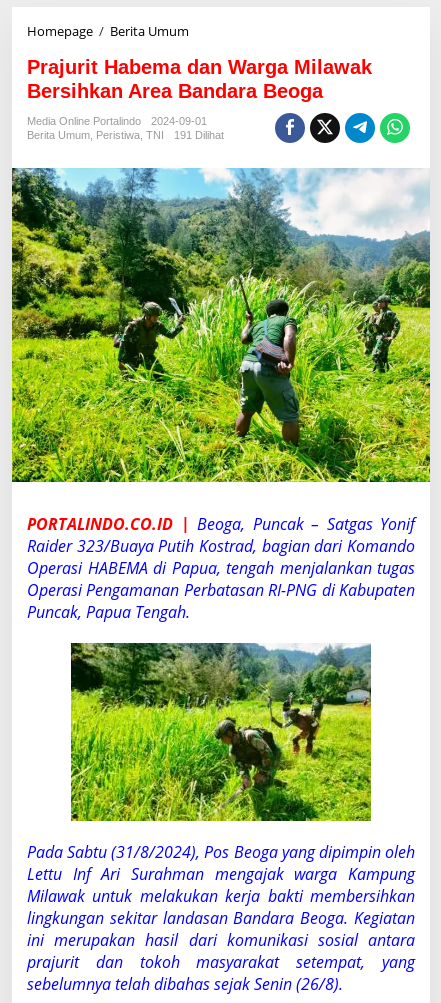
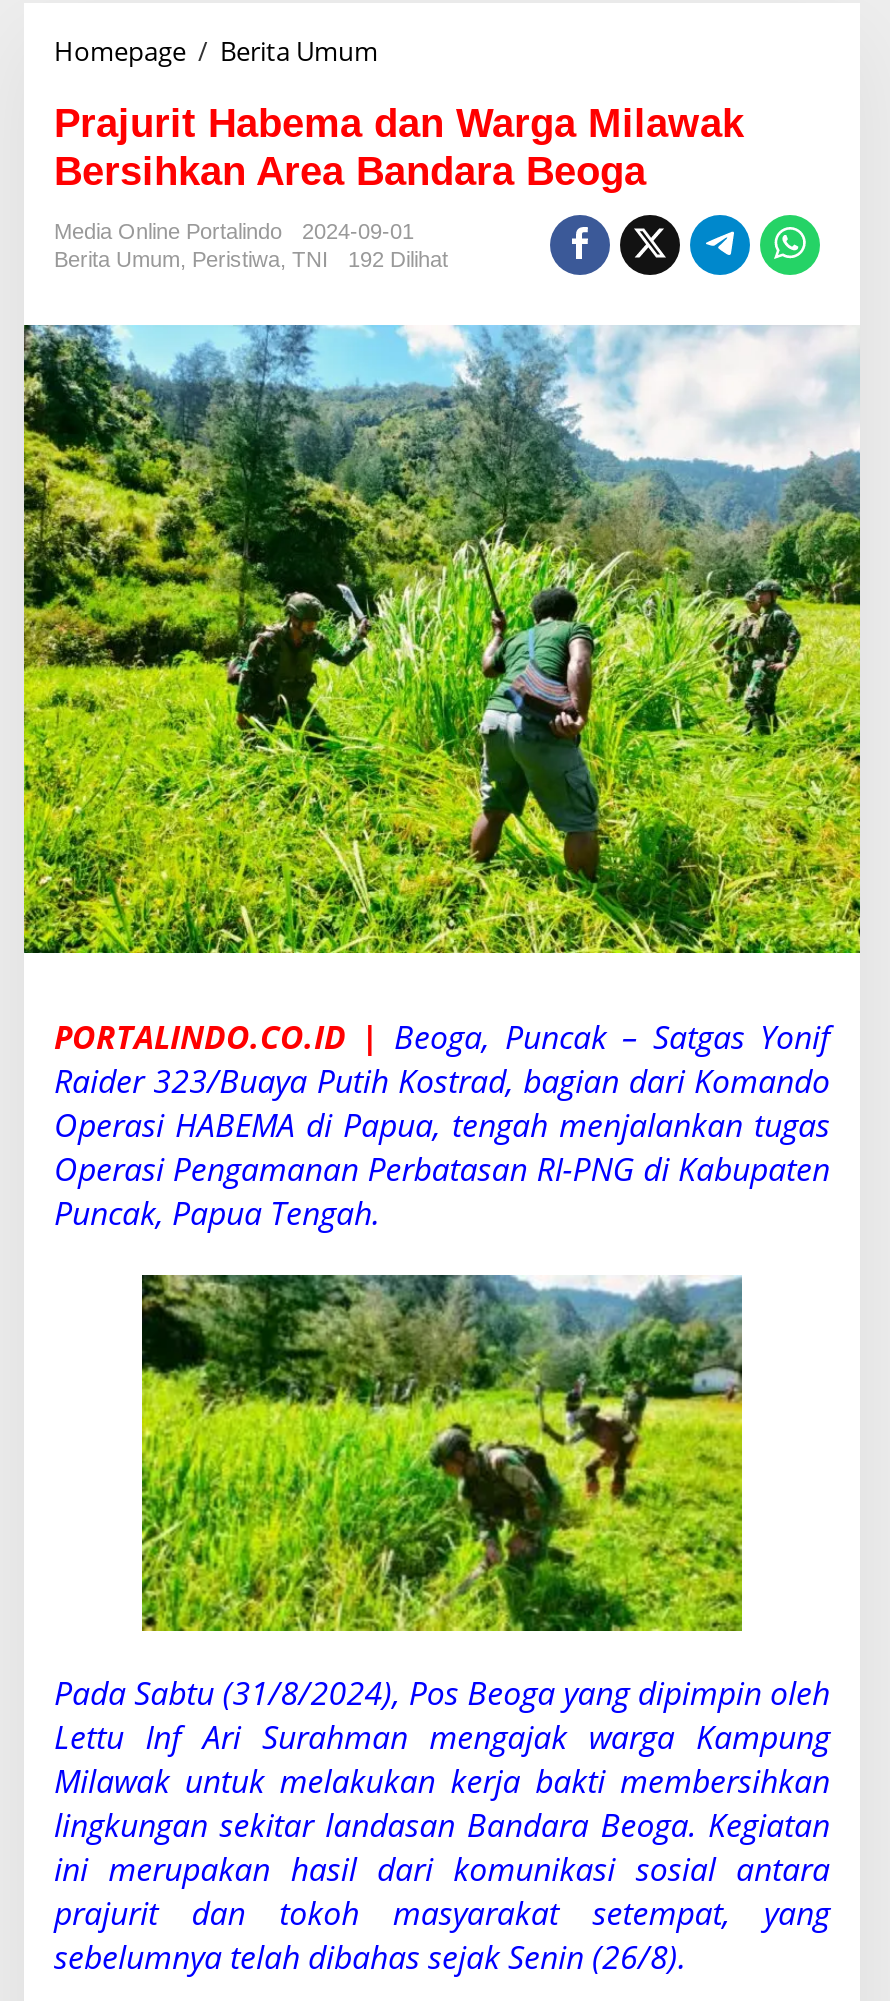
- 191 Dilihat
+ 192 Dilihat
